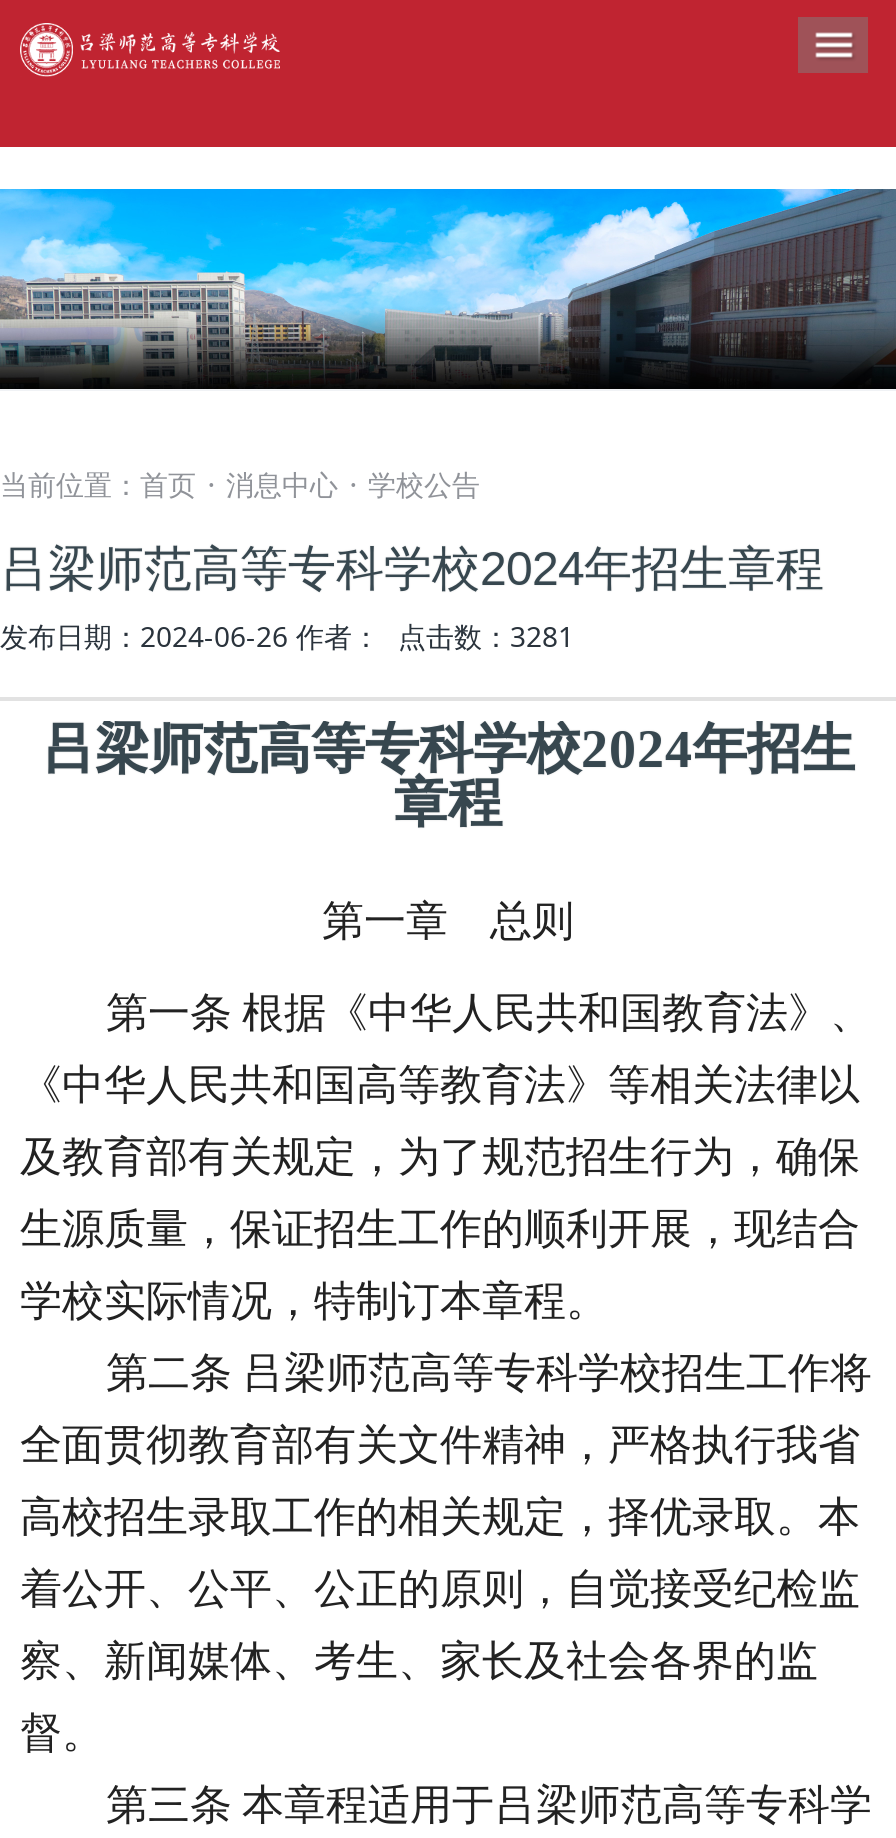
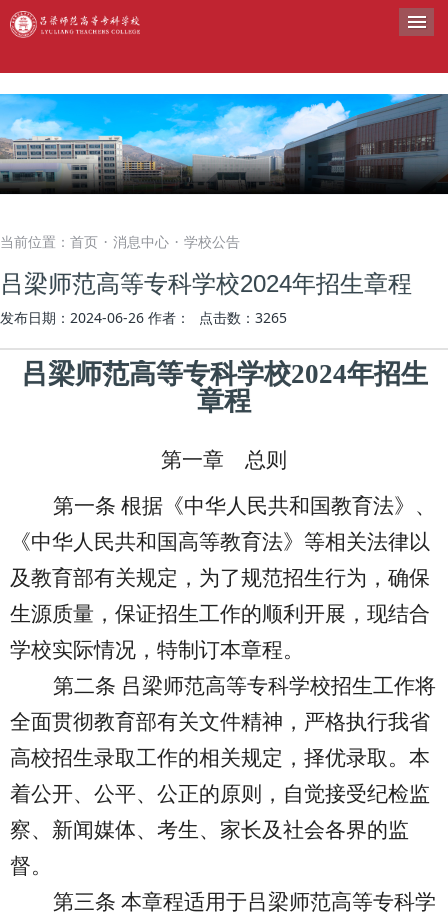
- 发布日期：2024-06-26 作者： 点击数：3281
+ 发布日期：2024-06-26 作者： 点击数：3265
